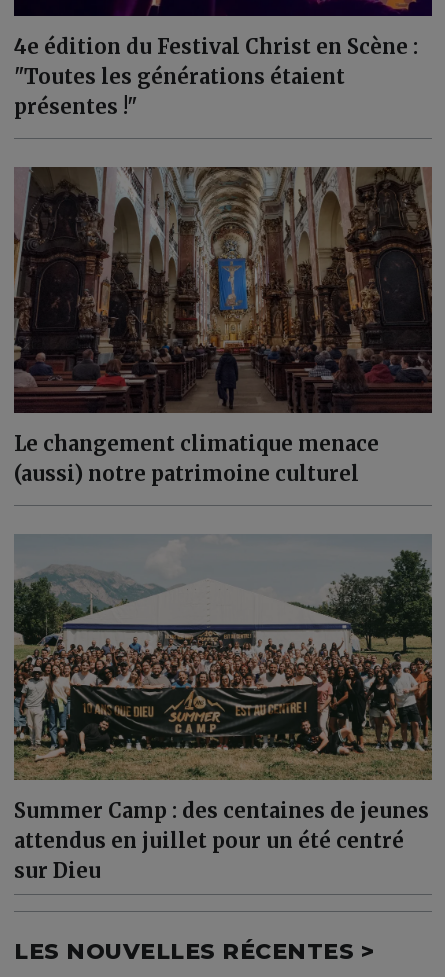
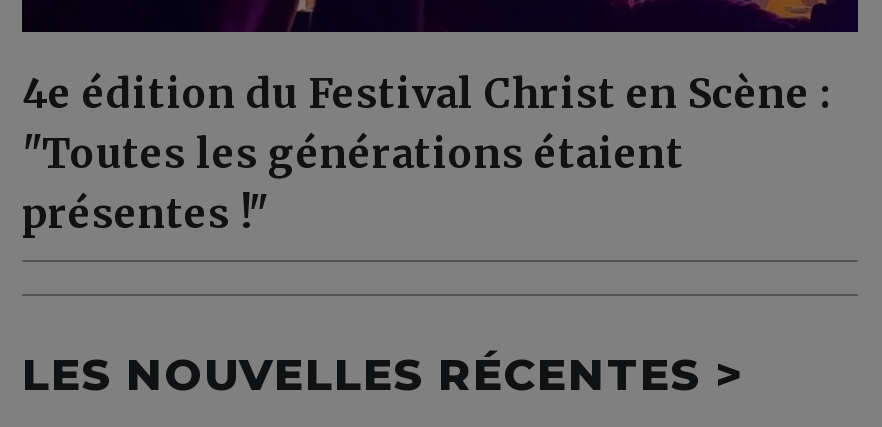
- [image]
- Le changement climatique menace
- (aussi) notre patrimoine culturel

- [image]
- Summer Camp : des centaines de jeunes
- attendus en juillet pour un été centré
- sur Dieu
